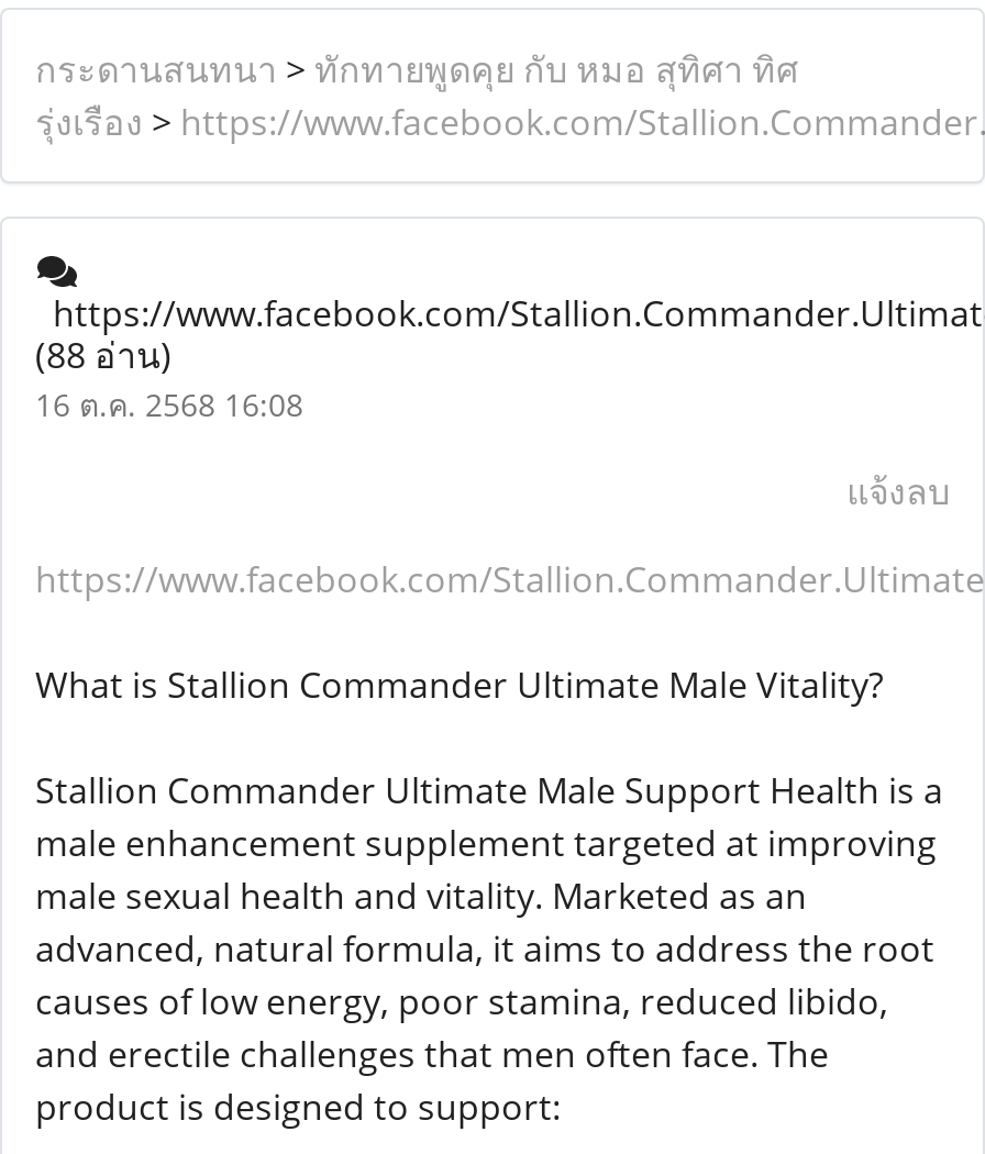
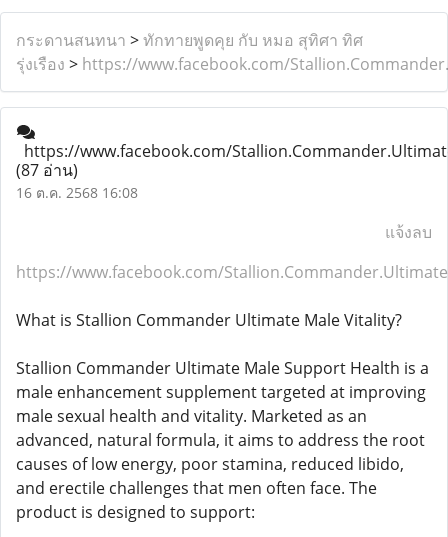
- (88 อ่าน)
+ (87 อ่าน)
